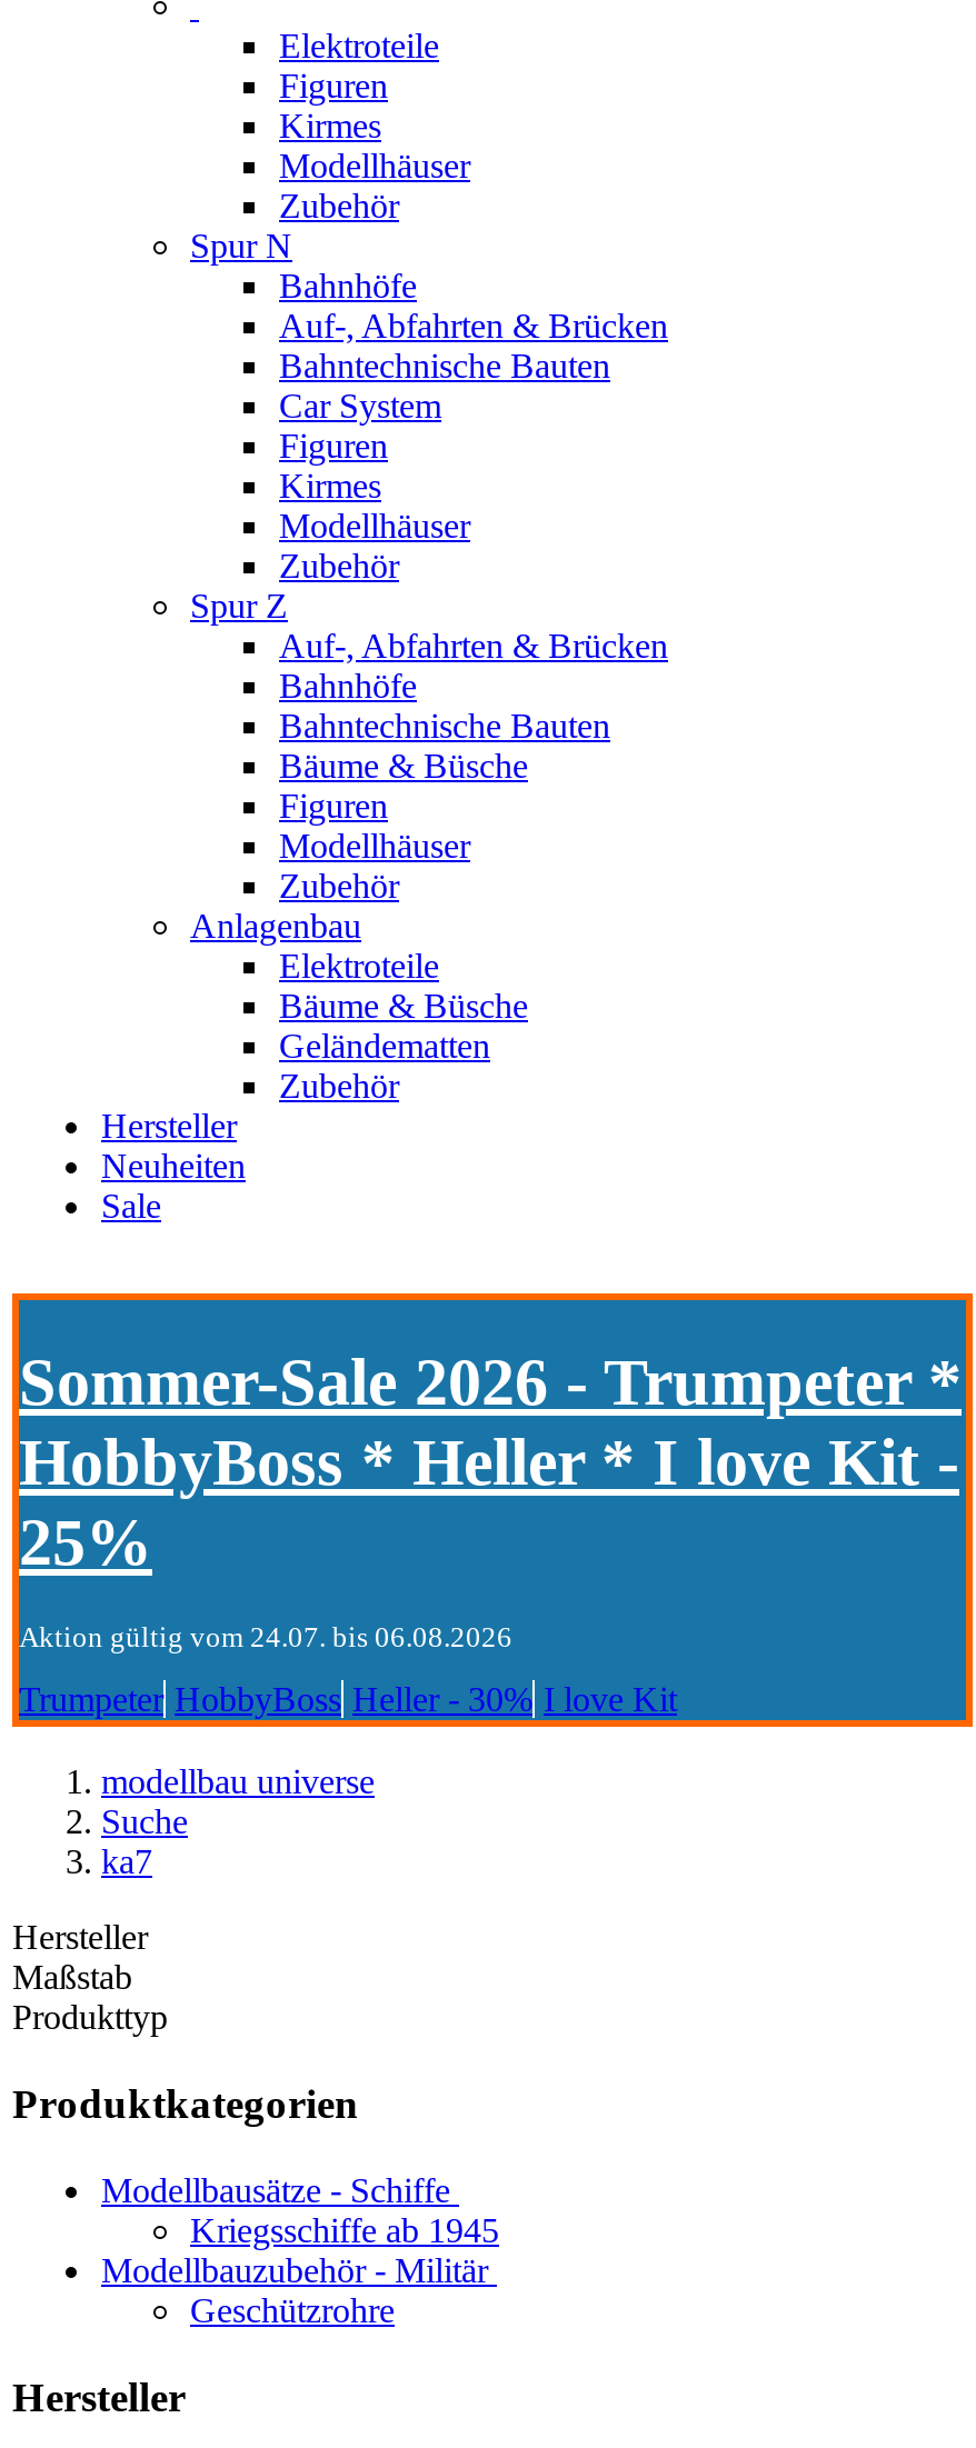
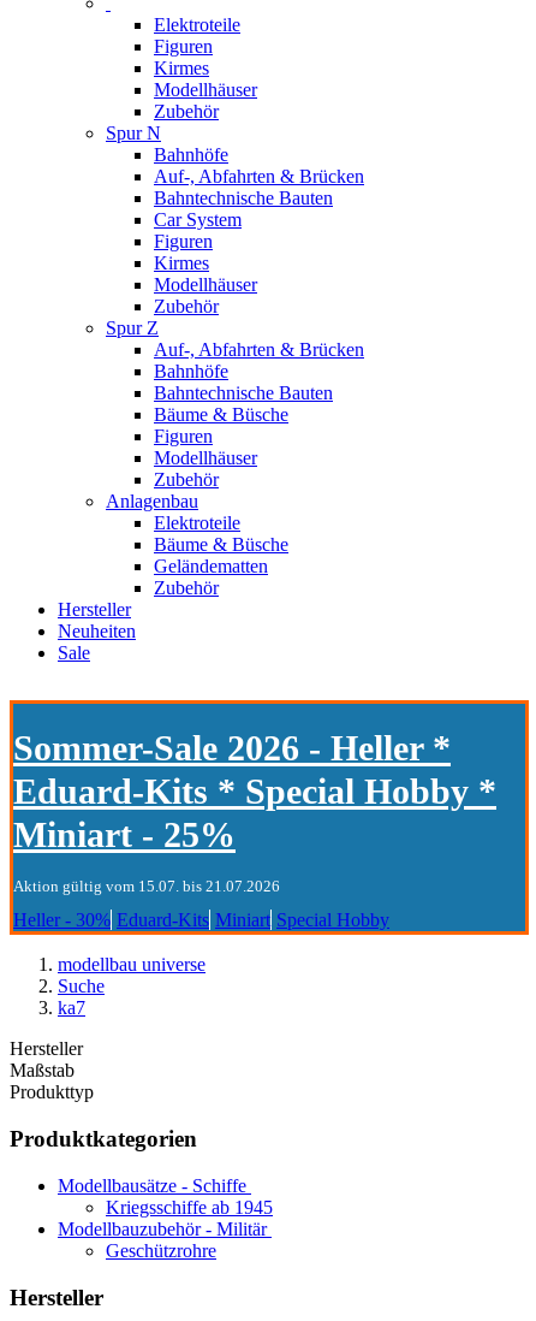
- Sommer-Sale 2026 - Trumpeter *
- HobbyBoss * Heller * I love Kit -
- 25%
+ Sommer-Sale 2026 - Heller *
+ Eduard-Kits * Special Hobby *
+ Miniart - 25%

- Aktion gültig vom 24.07. bis 06.08.2026
+ Aktion gültig vom 15.07. bis 21.07.2026

- Trumpeter HobbyBoss Heller - 30% I love Kit
+ Heller - 30% Eduard-Kits Miniart Special Hobby
